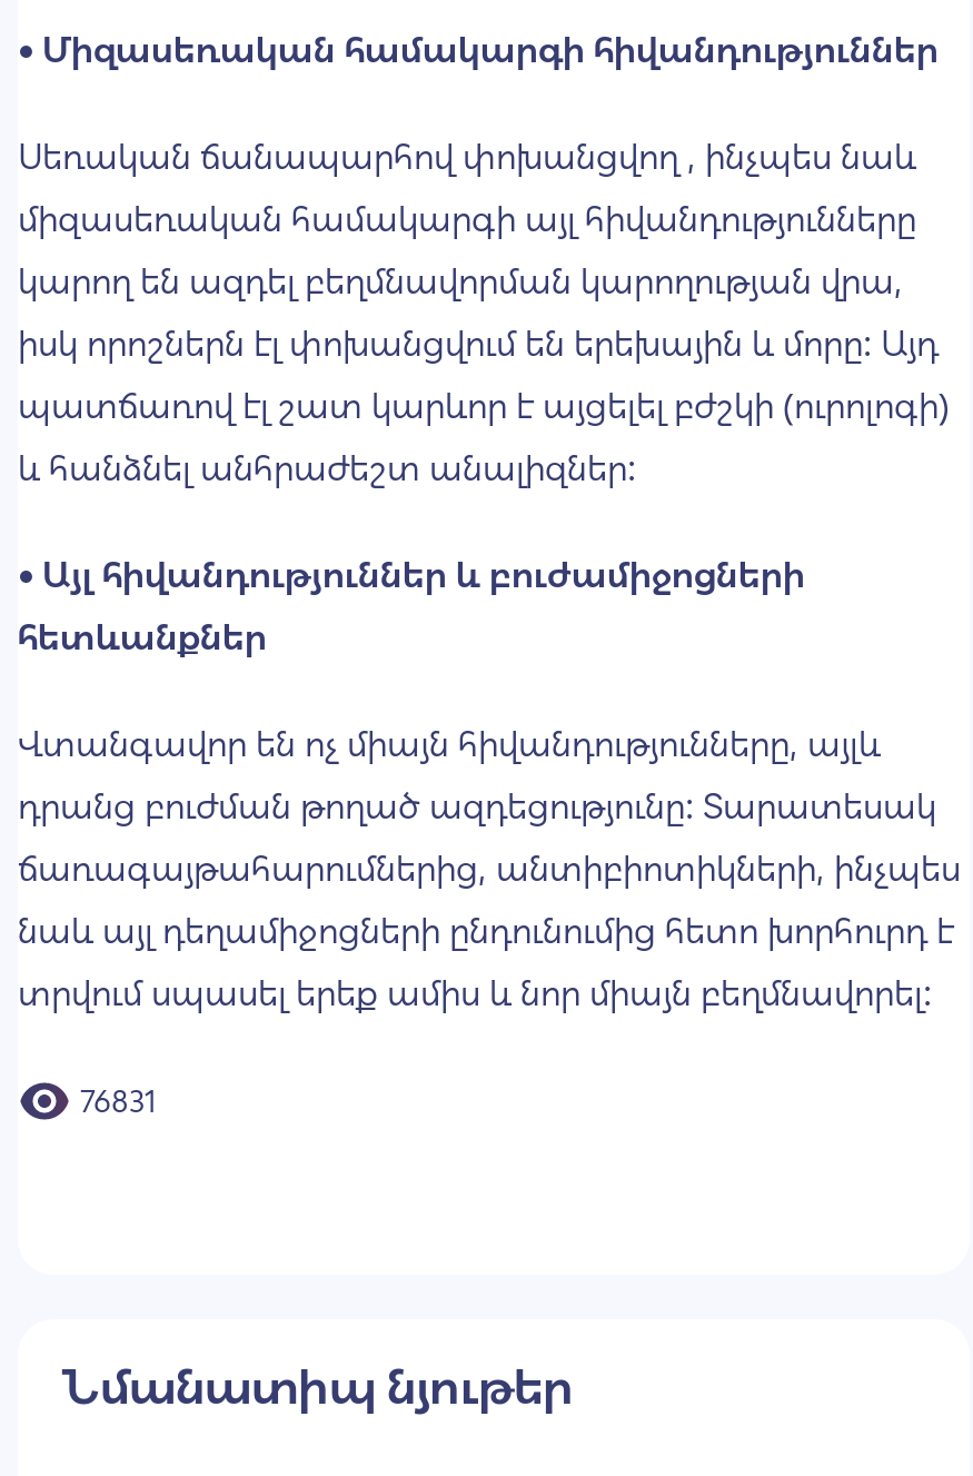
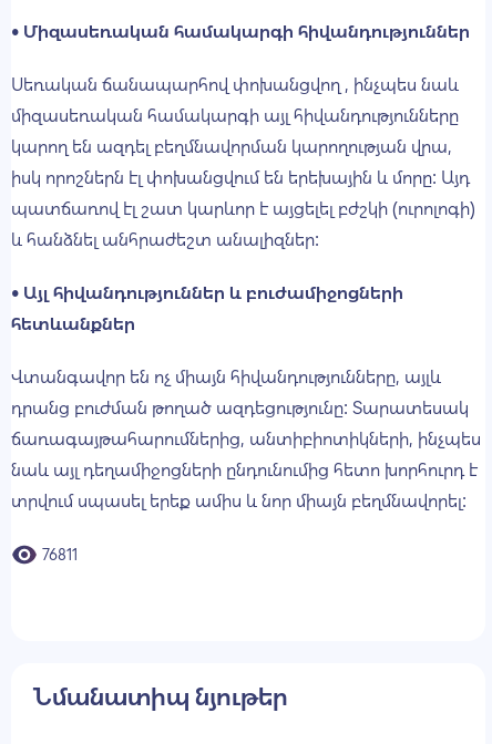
- 76831
+ 76811
